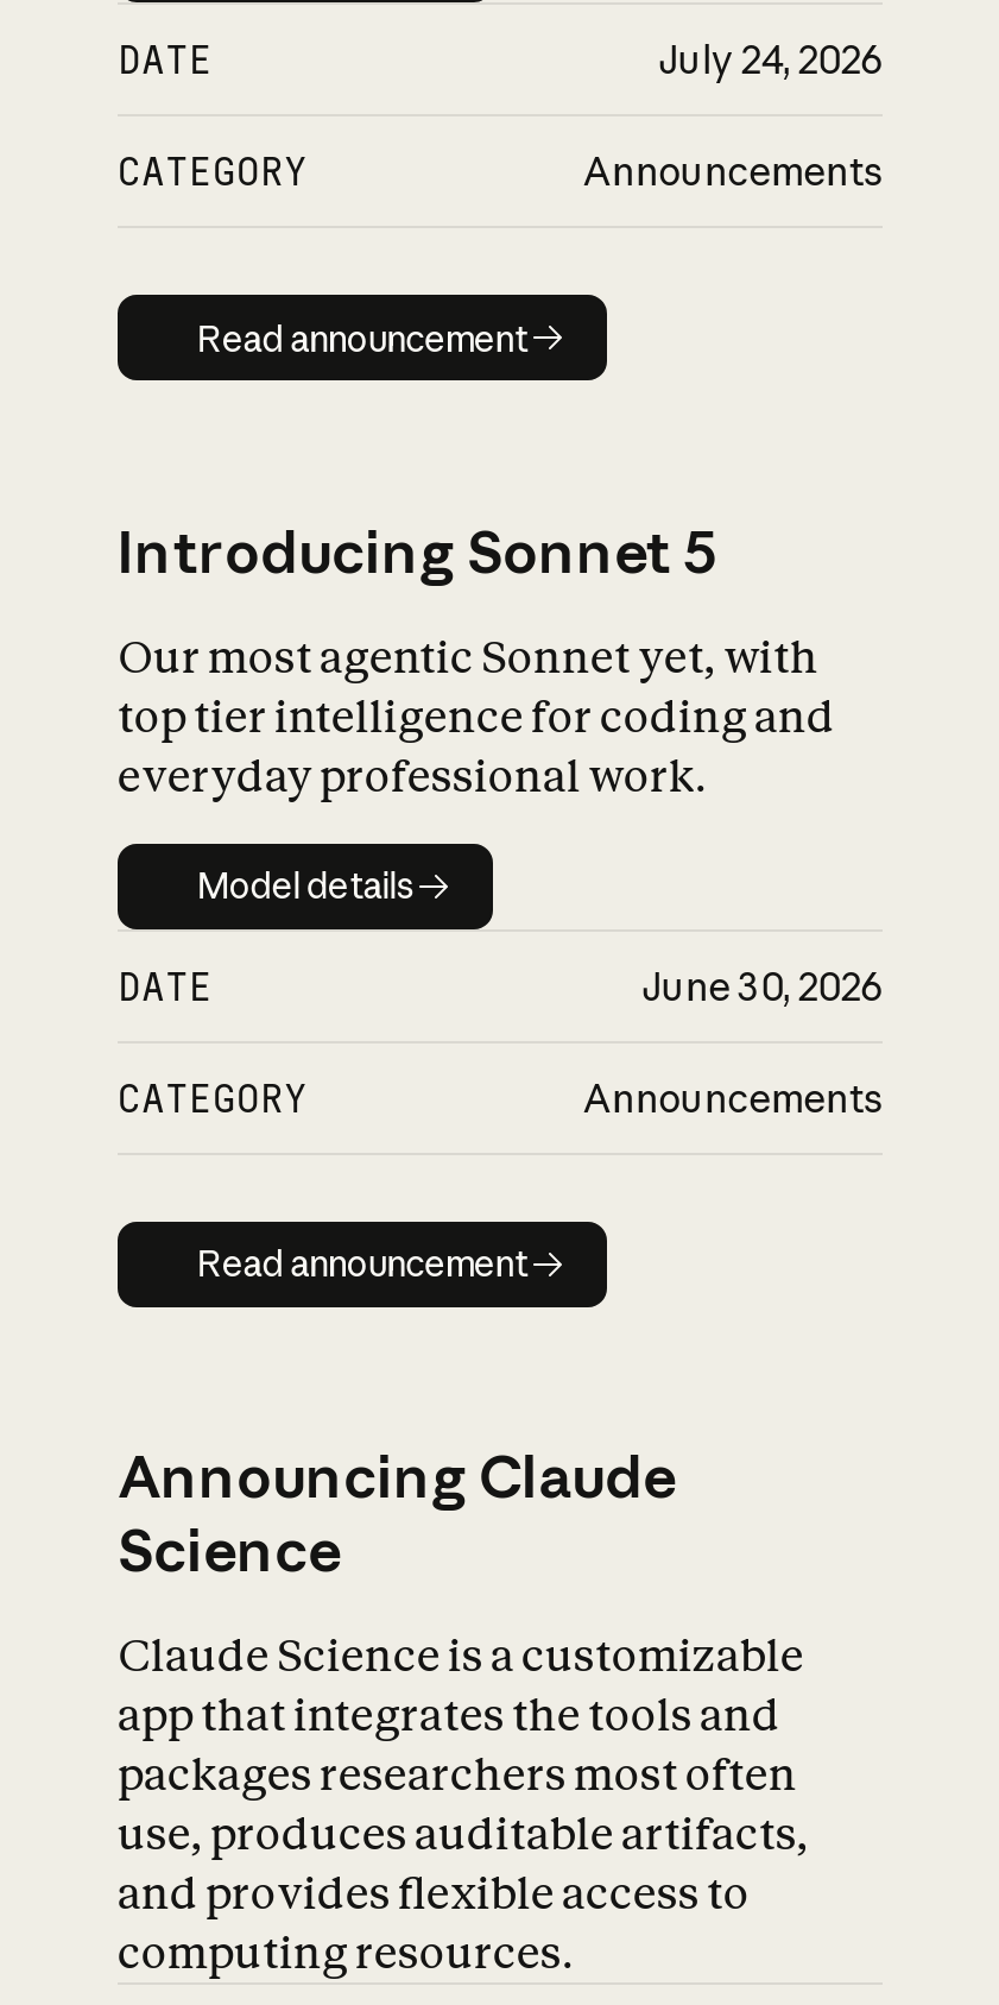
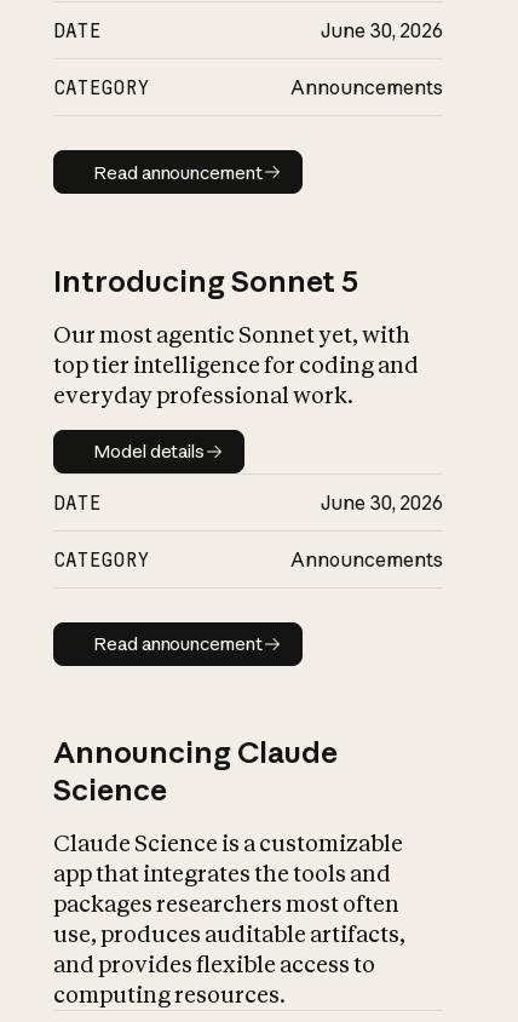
- July 24, 2026
+ June 30, 2026
